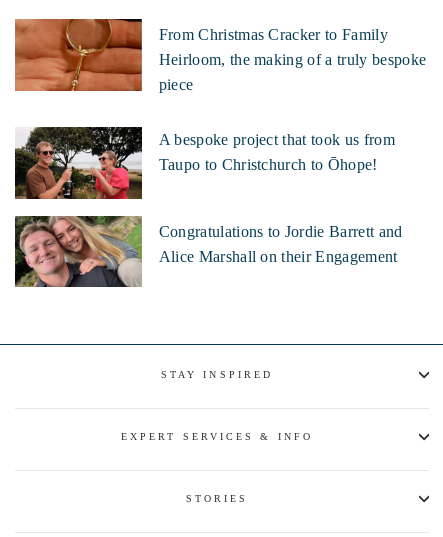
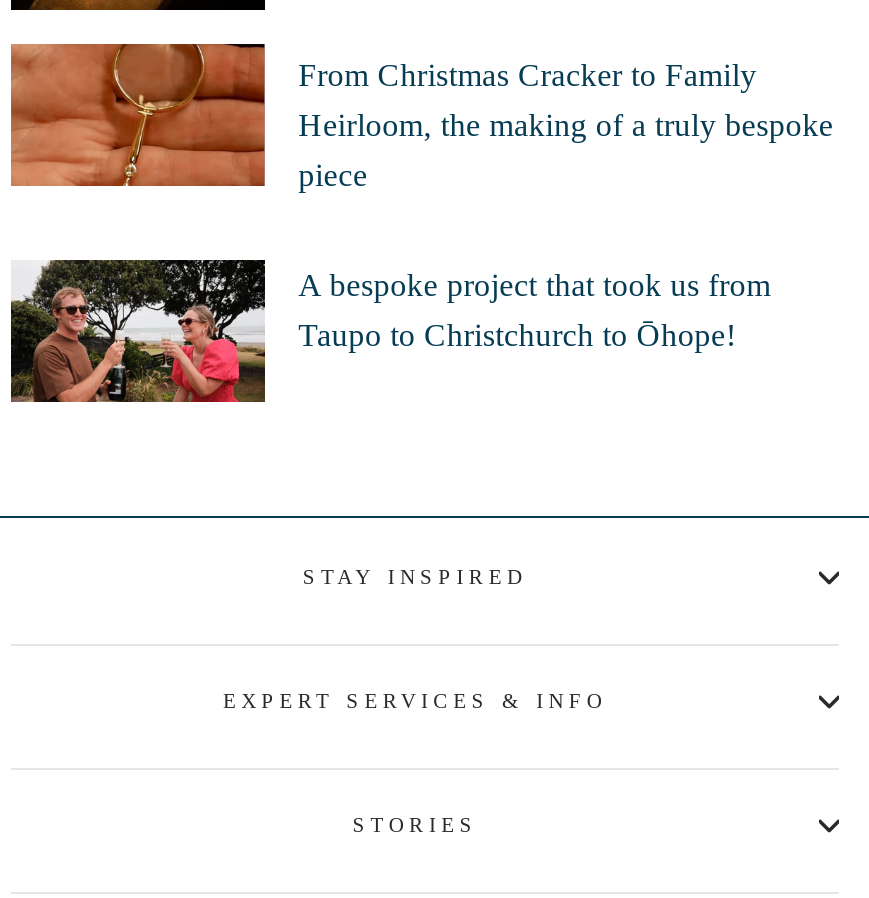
- [image]
- Congratulations to Jordie Barrett and
- Alice Marshall on their Engagement
